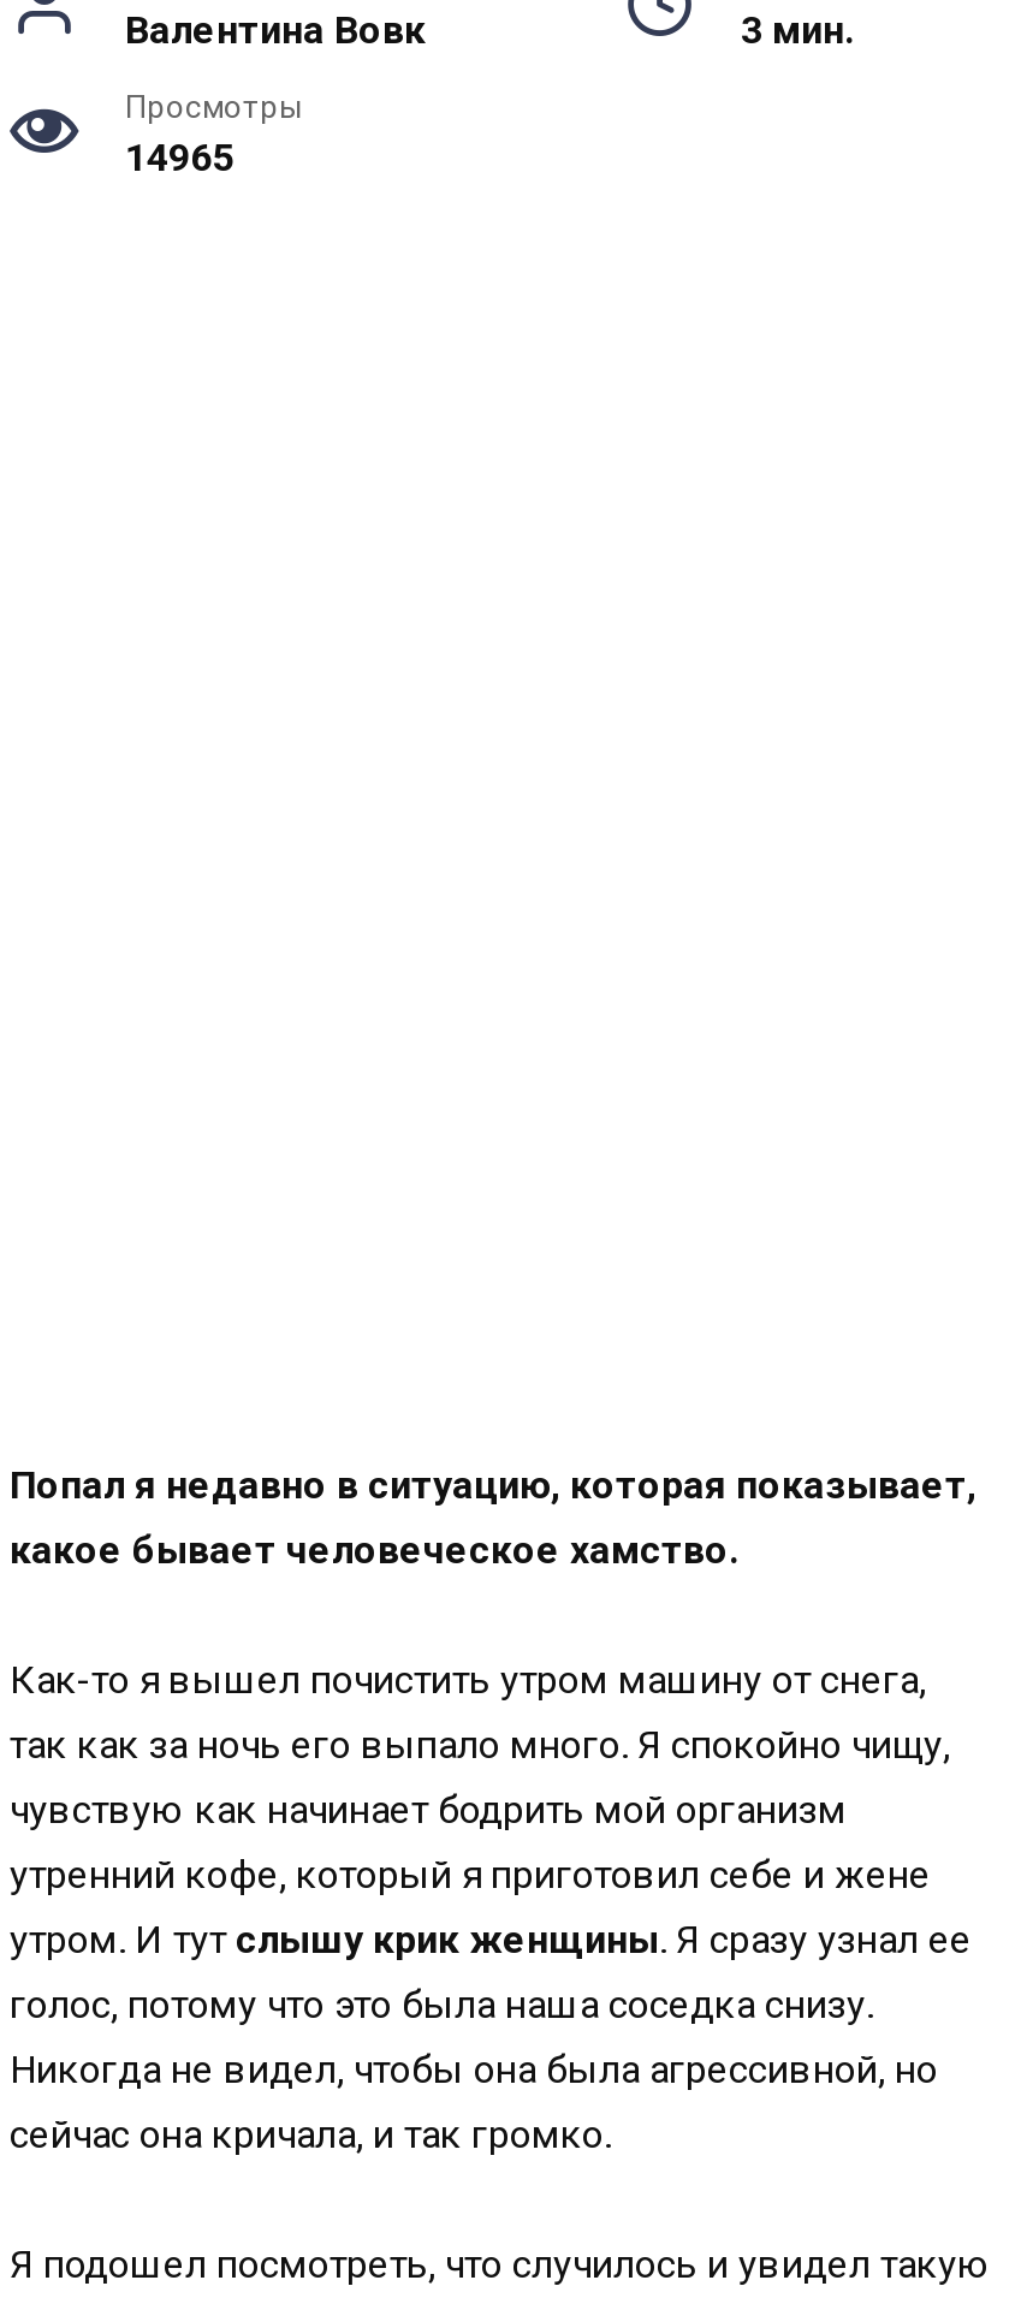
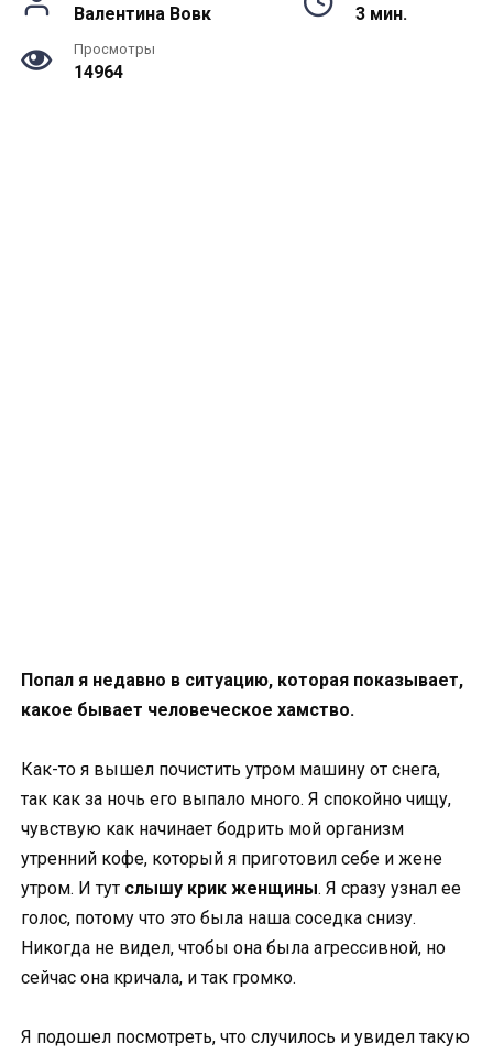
- 14965
+ 14964
